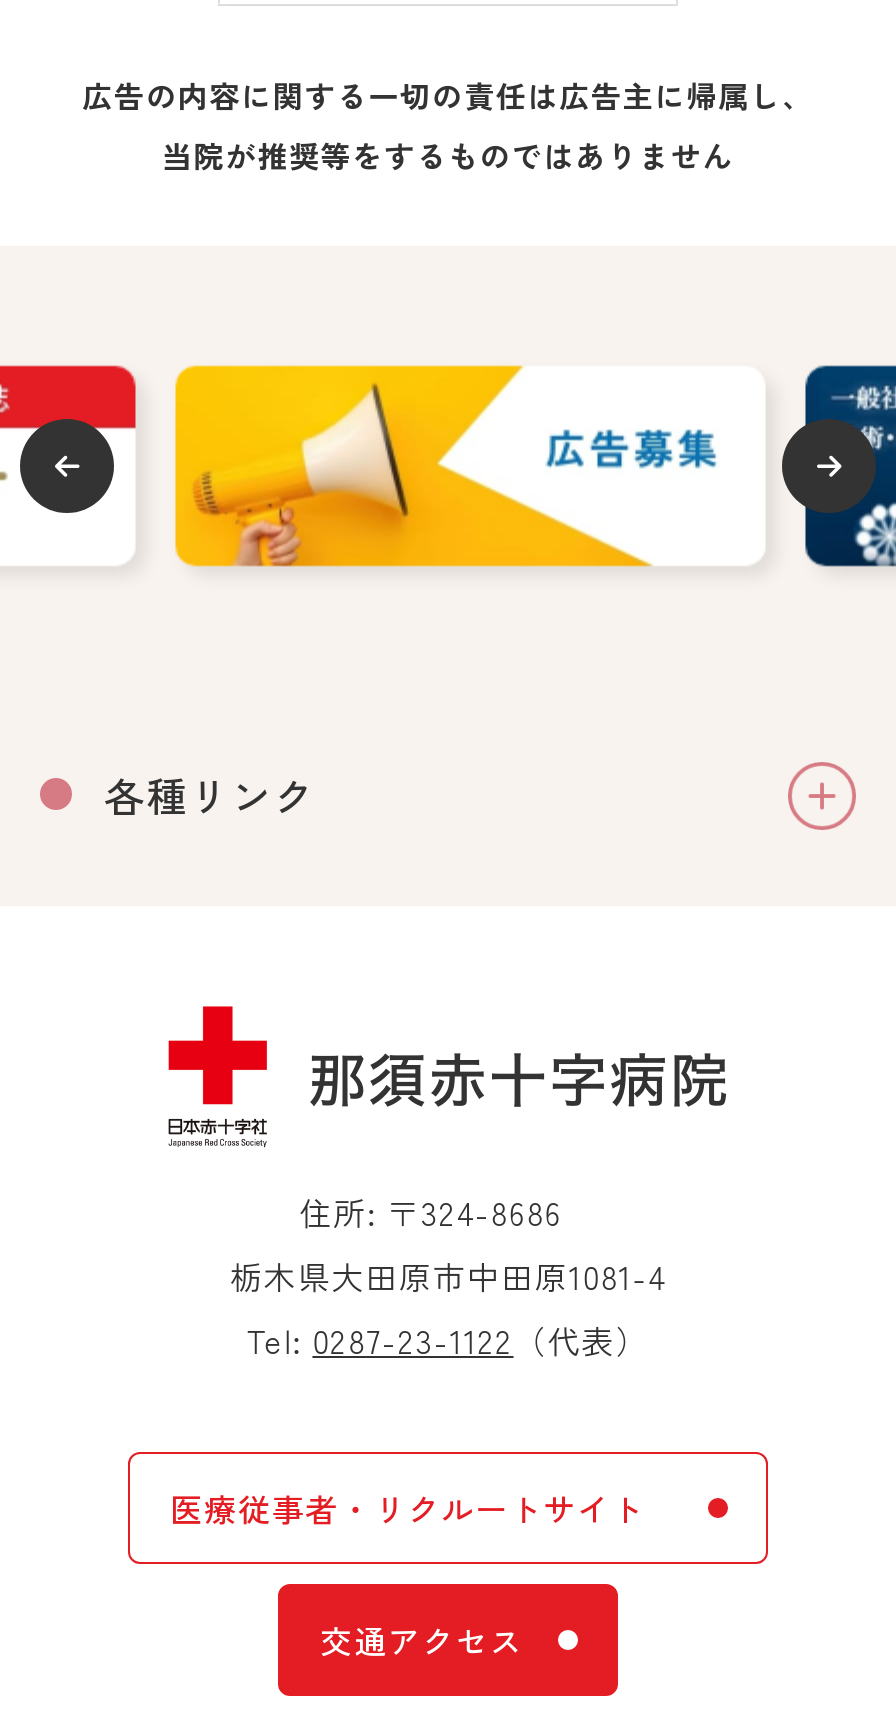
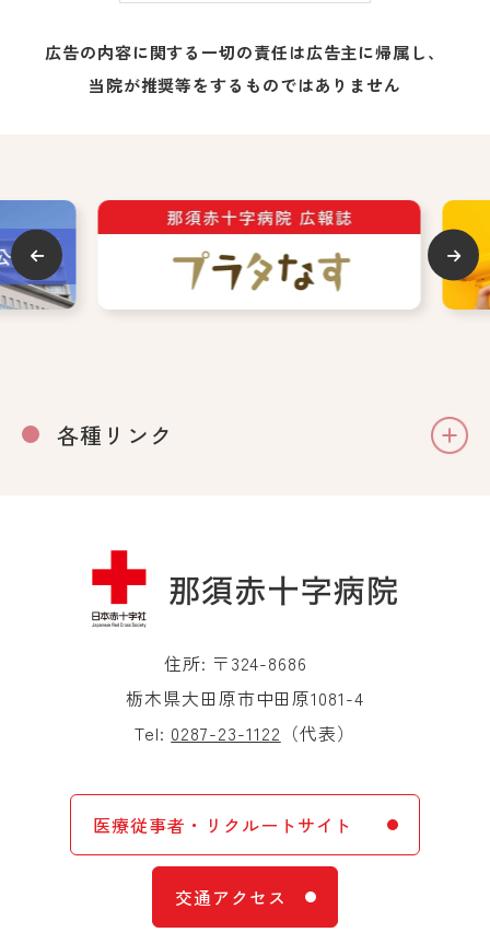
- [image]
+ [image]

- [image]
+ [image]

- [image]
+ [image]
